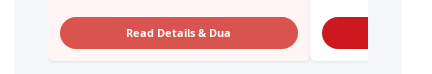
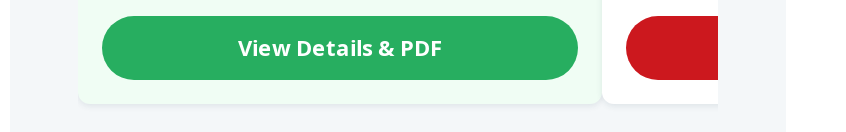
- Read Details & Dua
+ View Details & PDF
